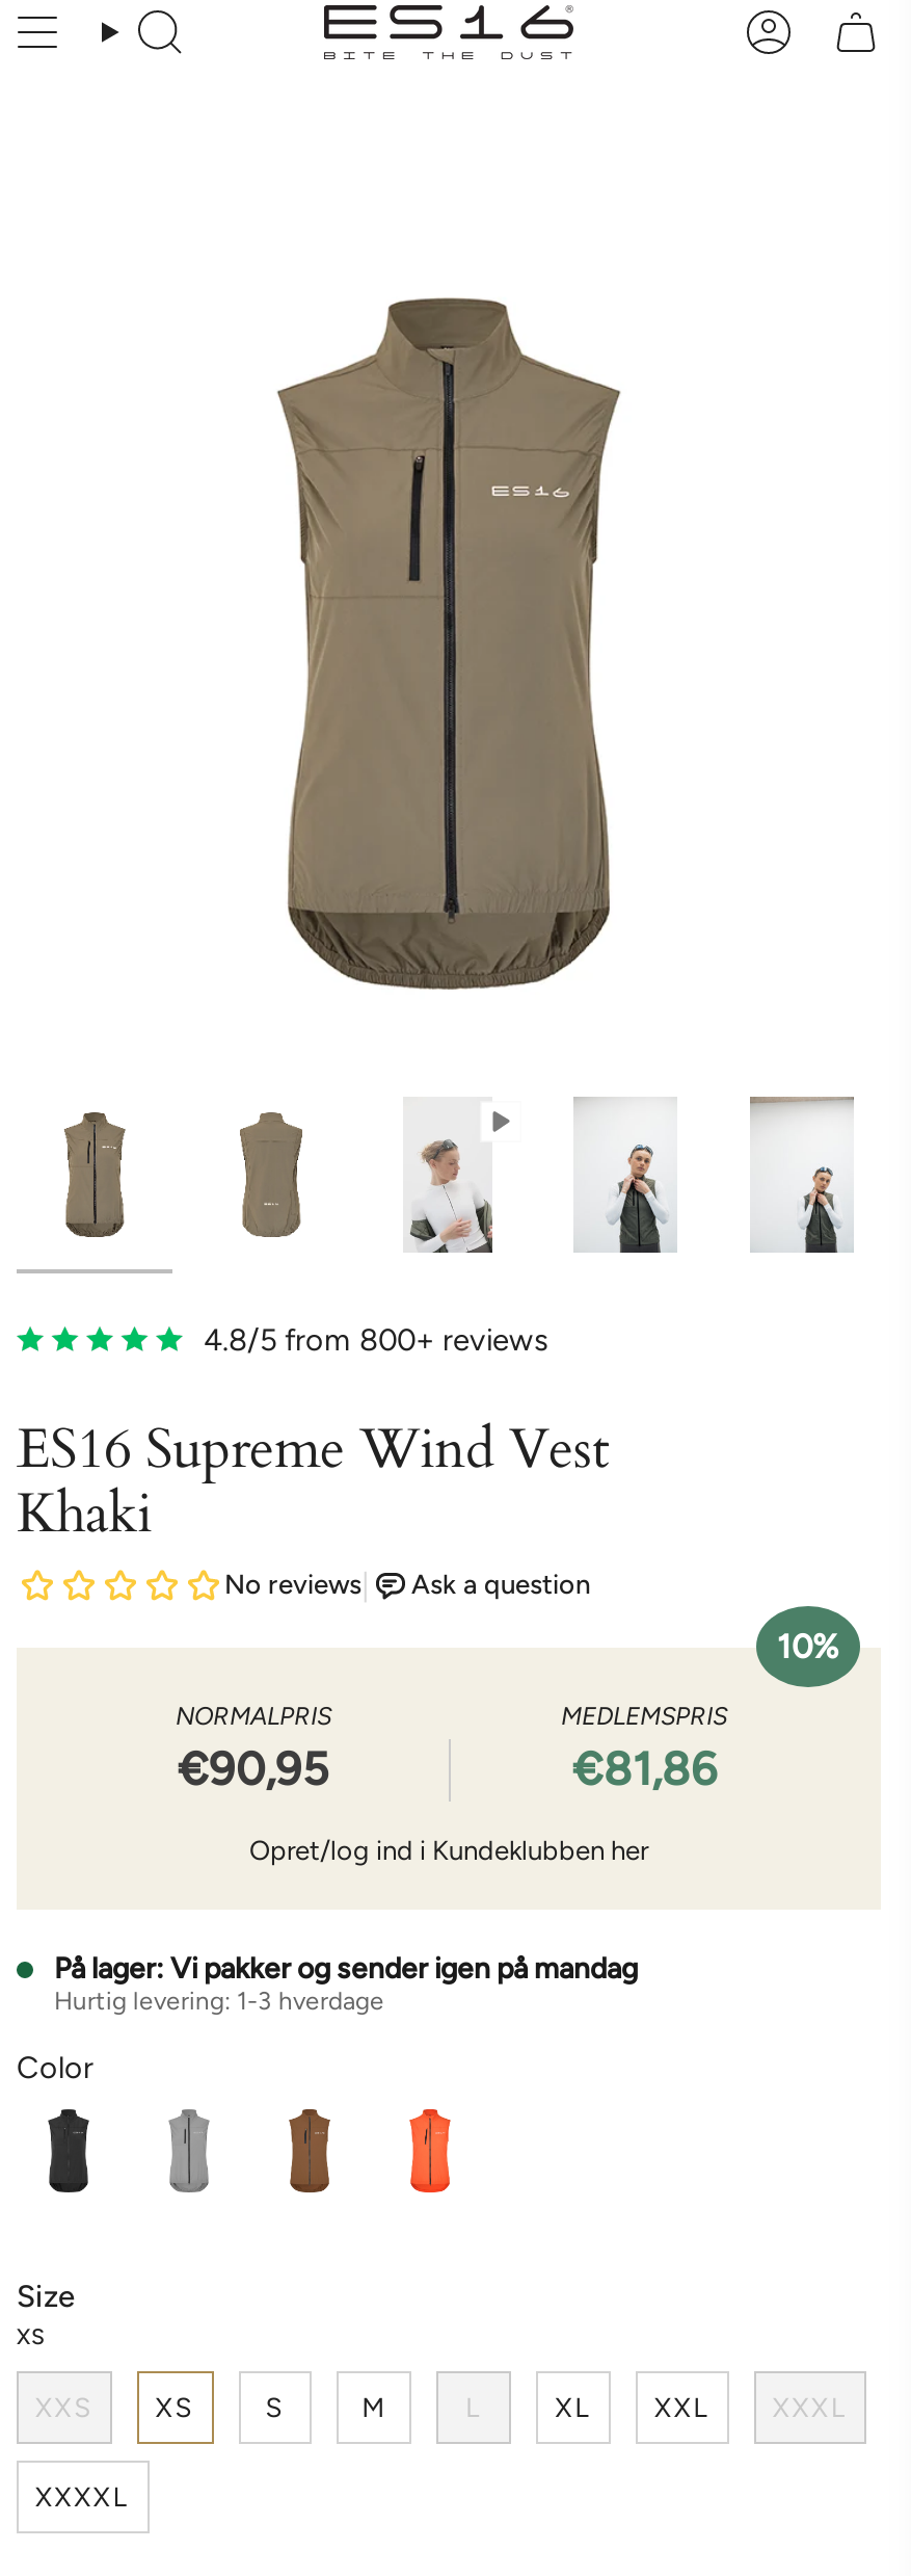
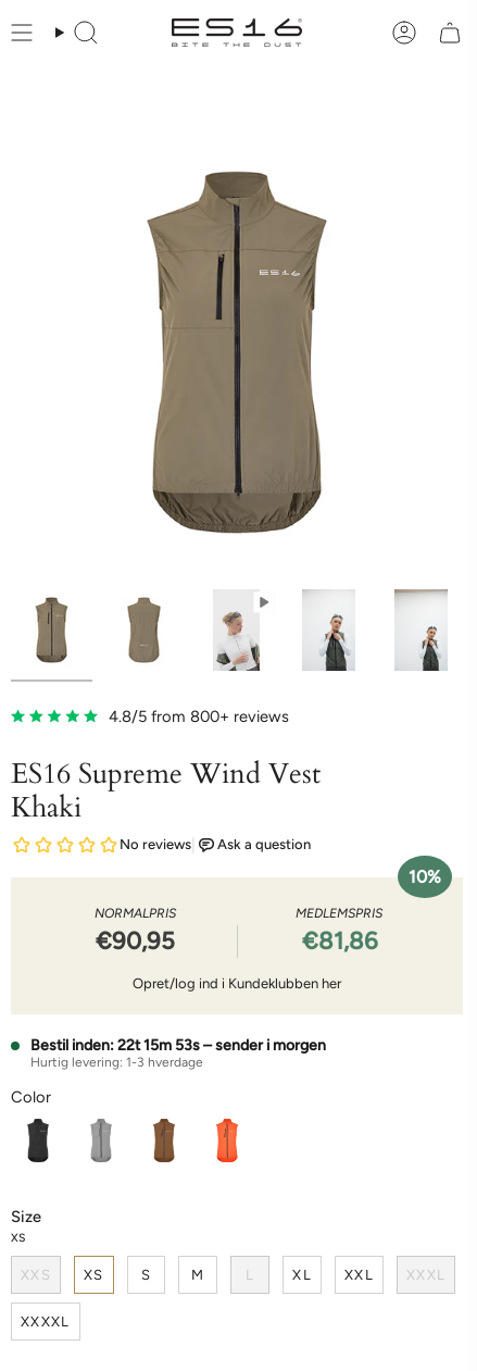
- På lager: Vi pakker og sender igen på mandag
+ Bestil inden: 22t 15m 53s – sender i morgen
